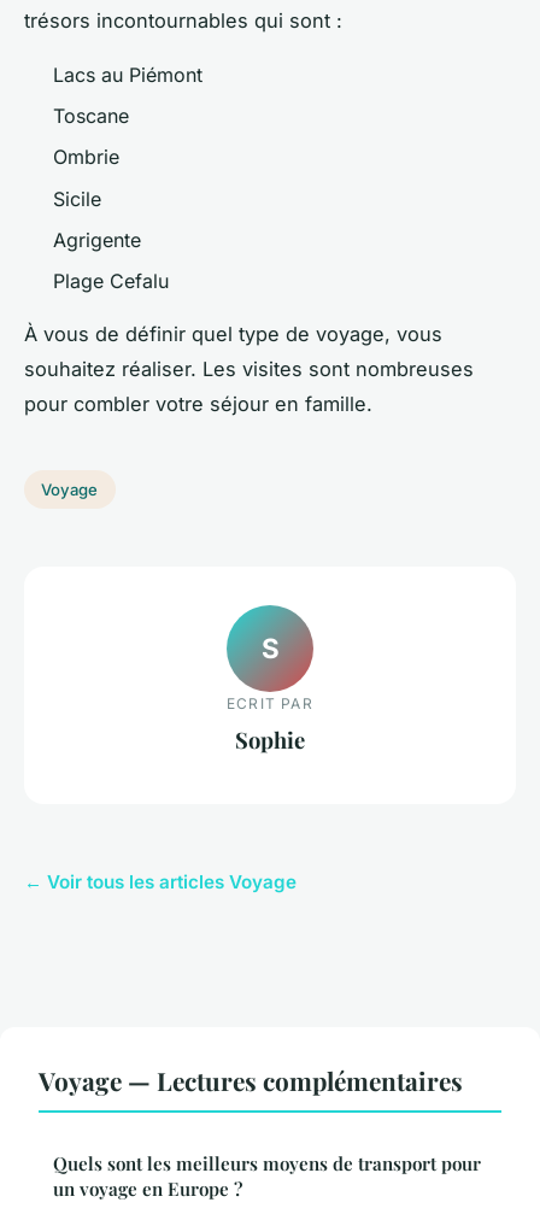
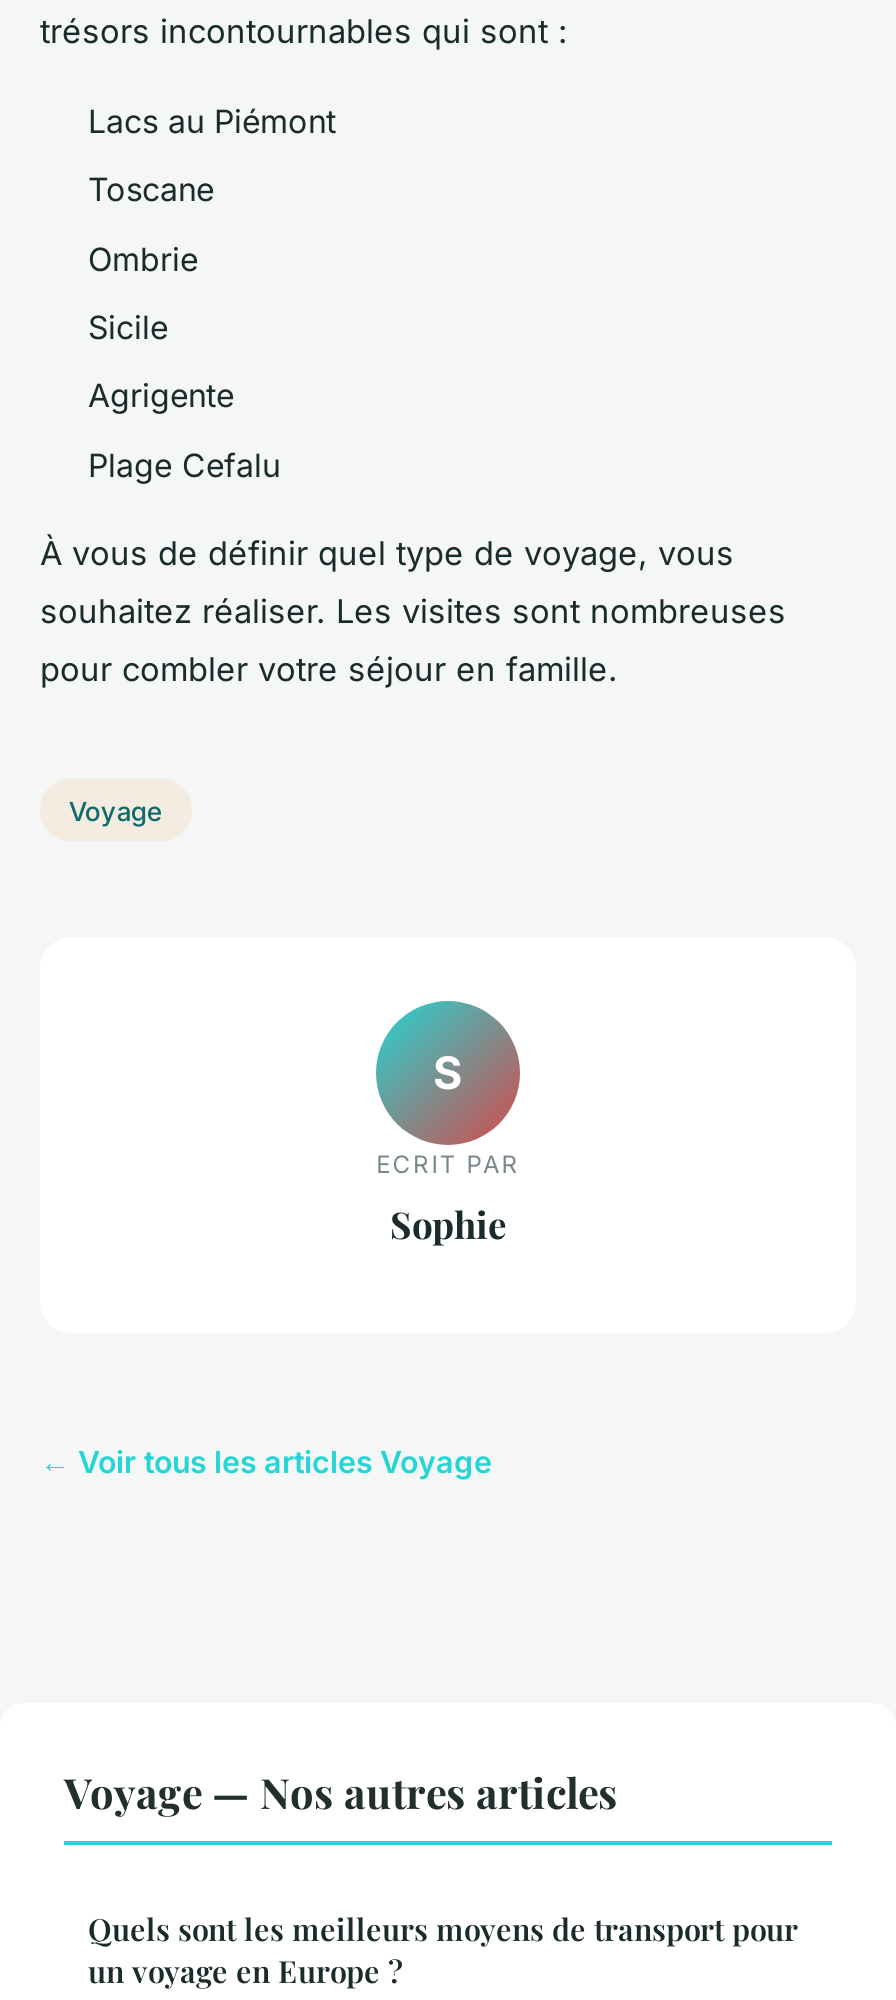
- Voyage — Lectures complémentaires
+ Voyage — Nos autres articles
